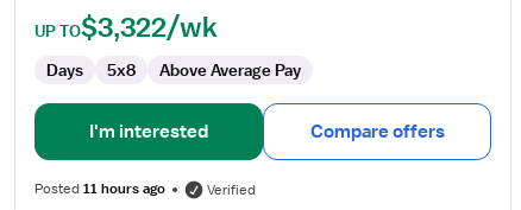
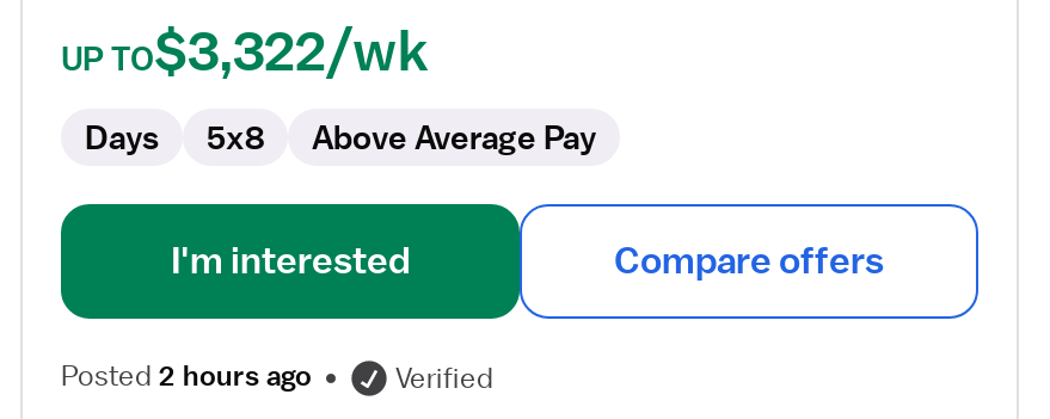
- Posted 11 hours ago
+ Posted 2 hours ago
